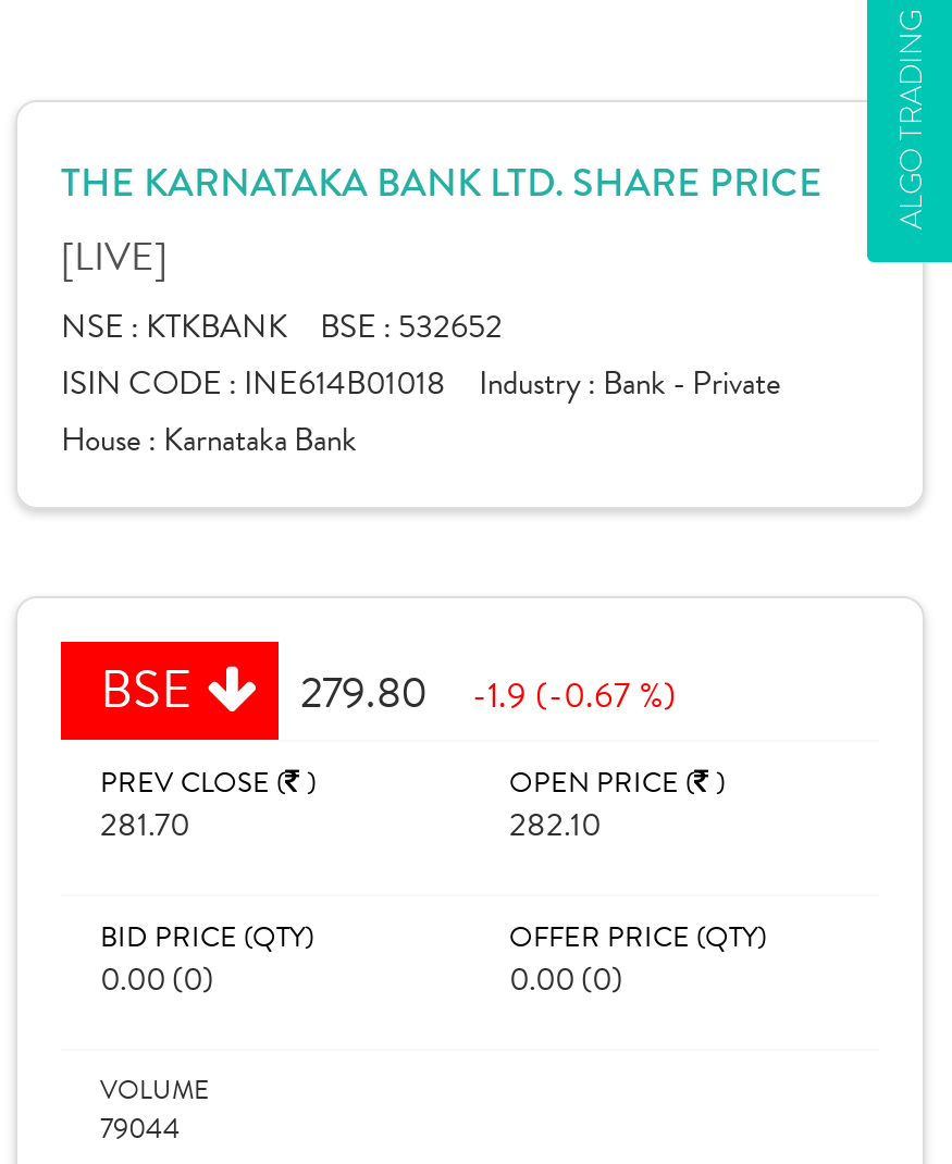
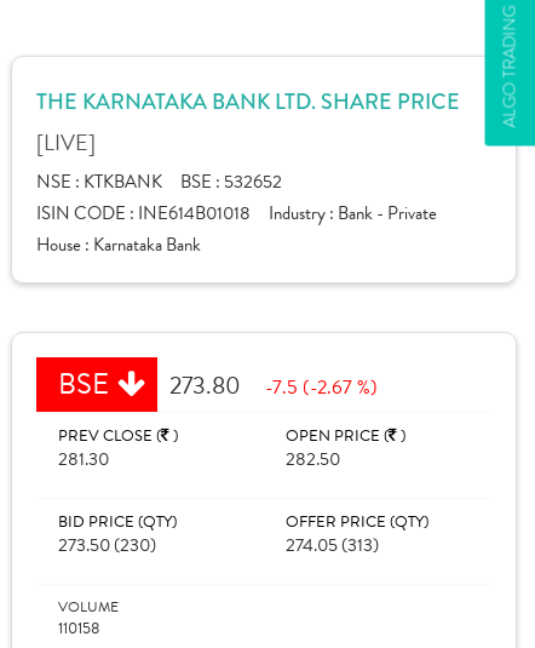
- 279.80
+ 273.80

- -1.9 (-0.67 %)
+ -7.5 (-2.67 %)

- 281.70
+ 281.30

- 282.10
+ 282.50

- 0.00 (0)
+ 273.50 (230)

- 0.00 (0)
+ 274.05 (313)

- 79044
+ 110158
